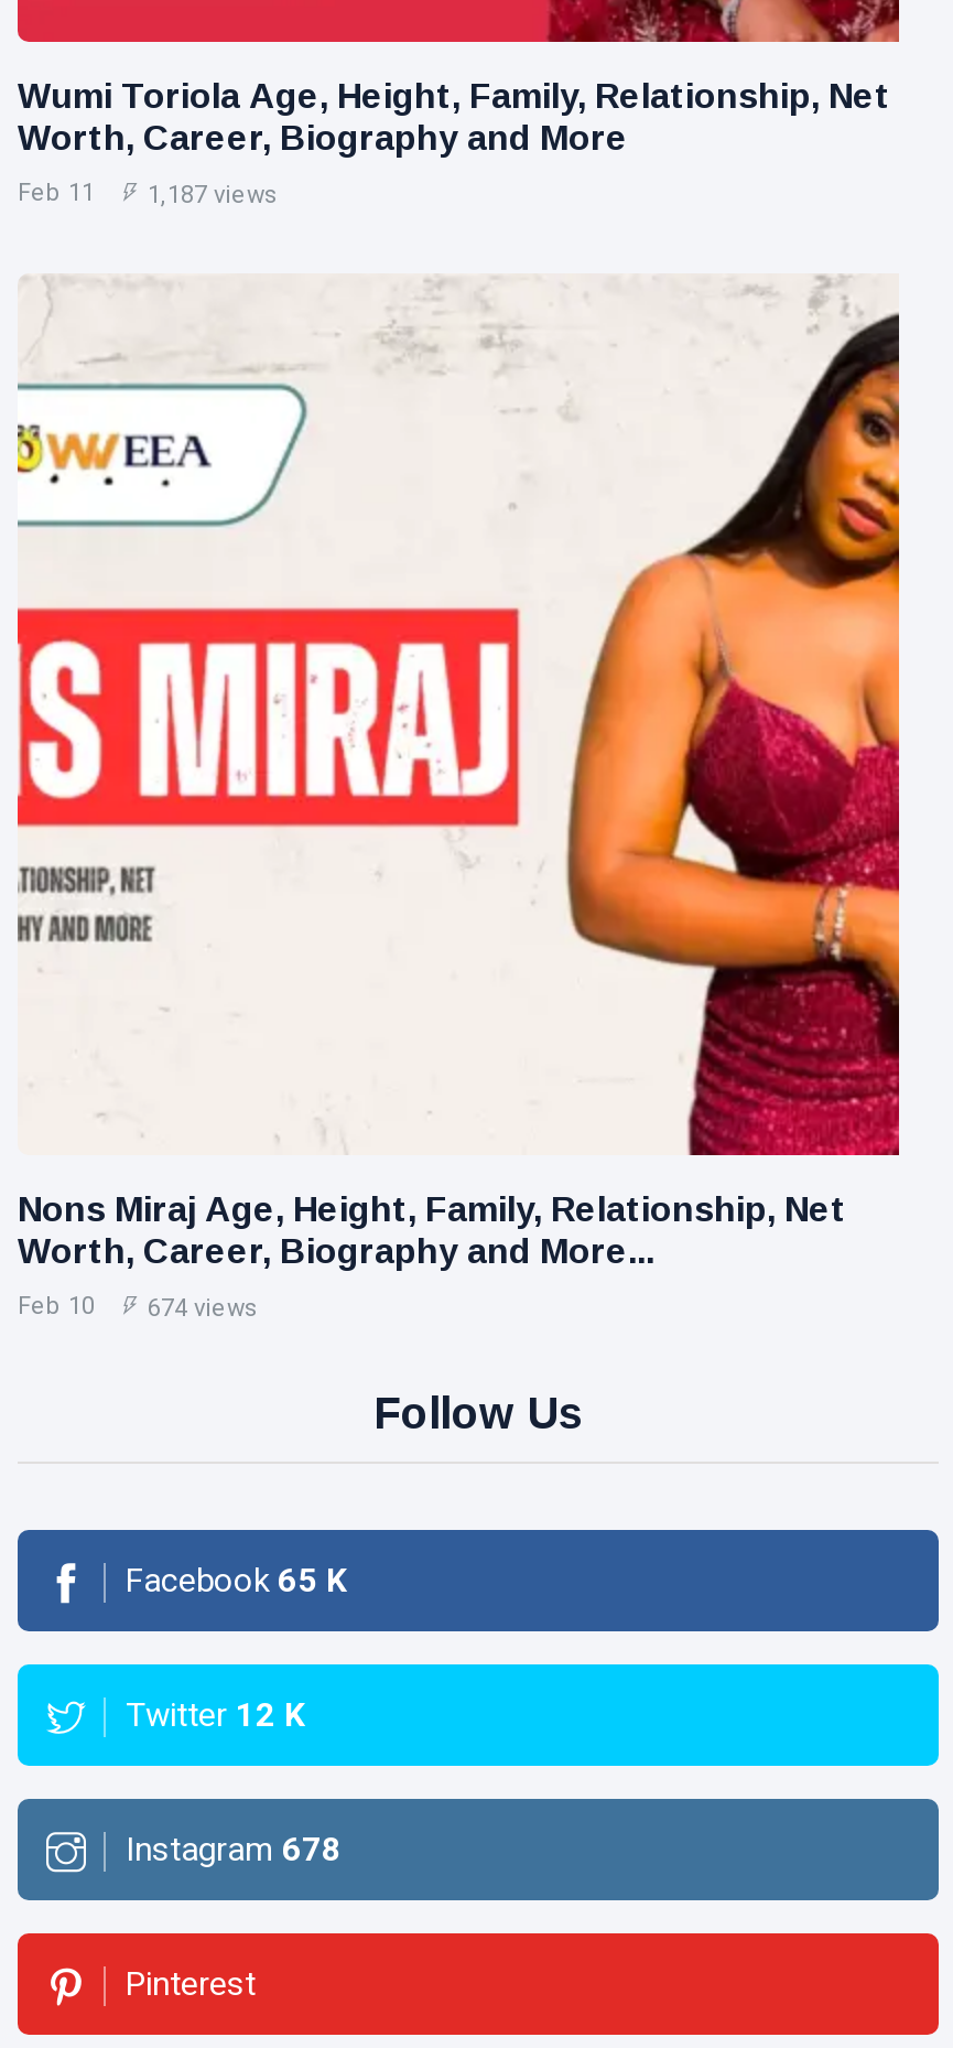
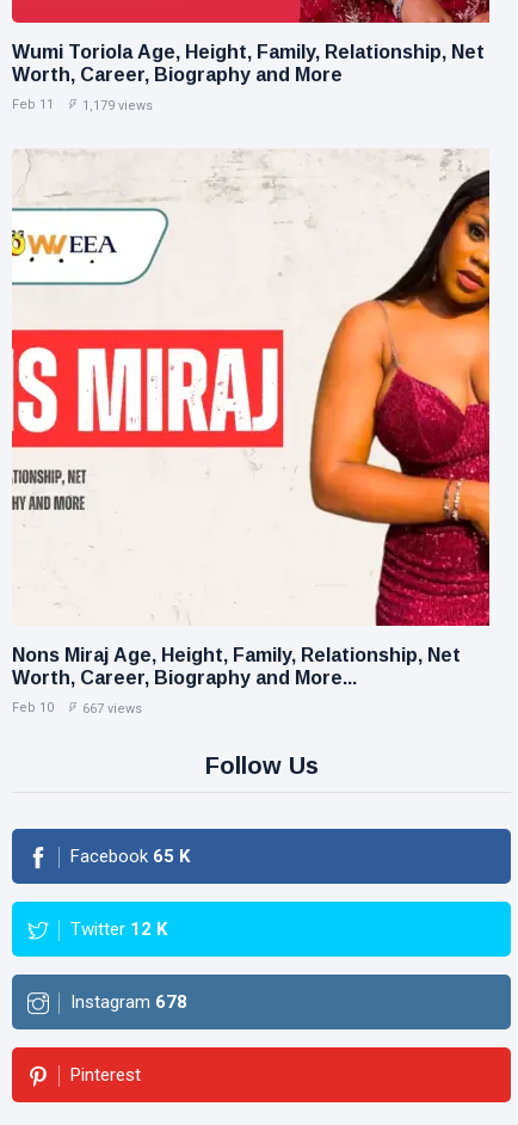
- Feb 11 1,187 views
+ Feb 11 1,179 views

- Feb 10 674 views
+ Feb 10 667 views
